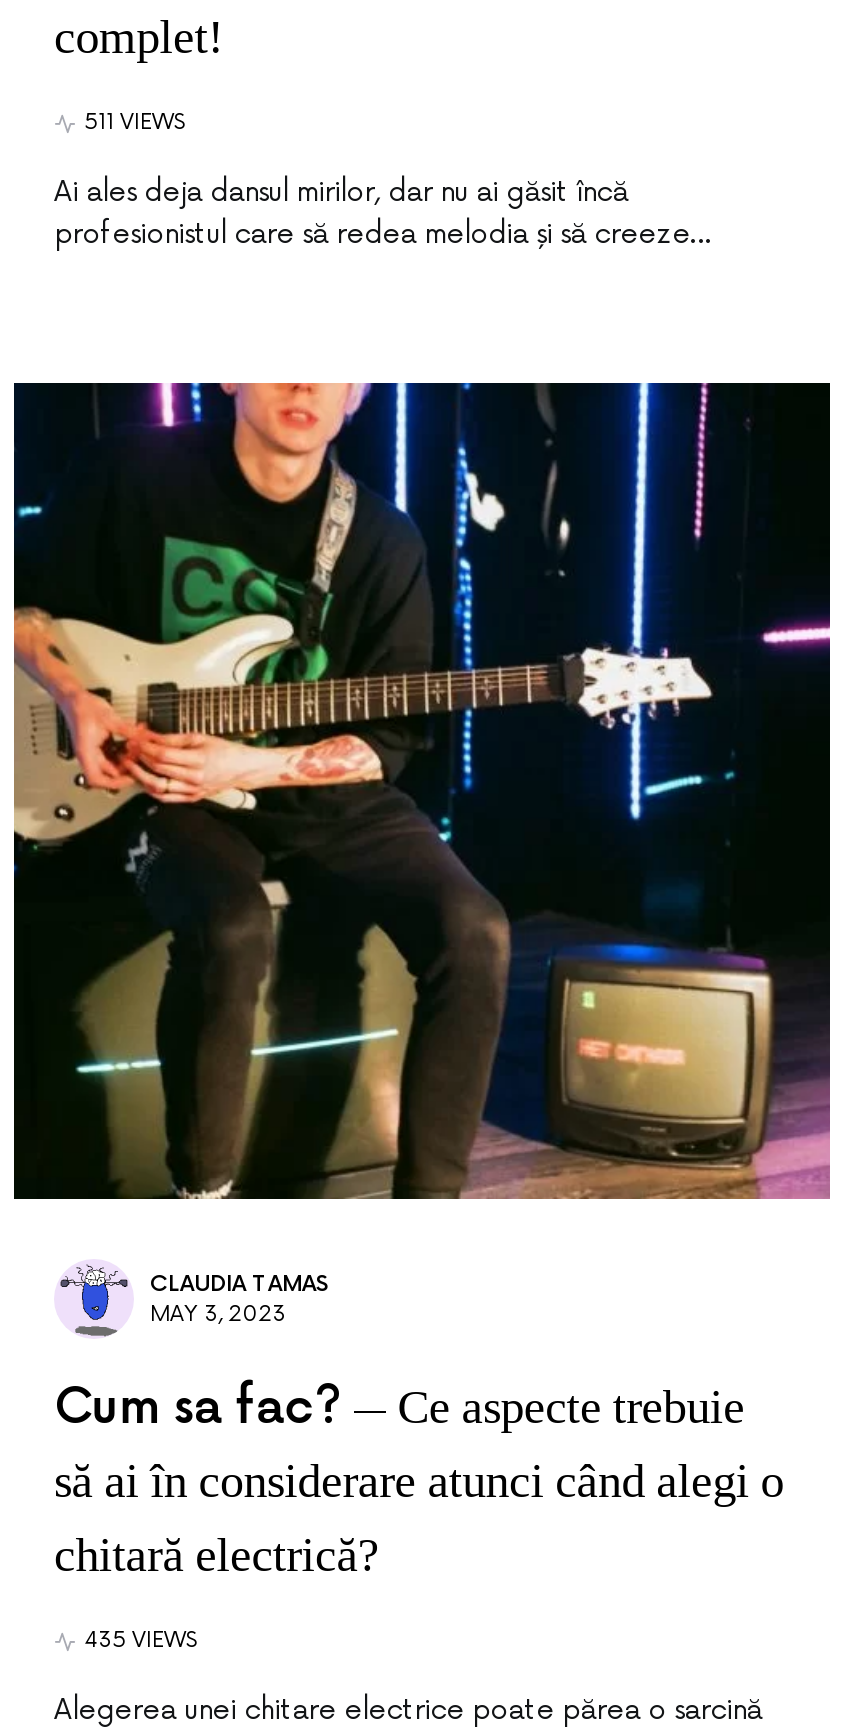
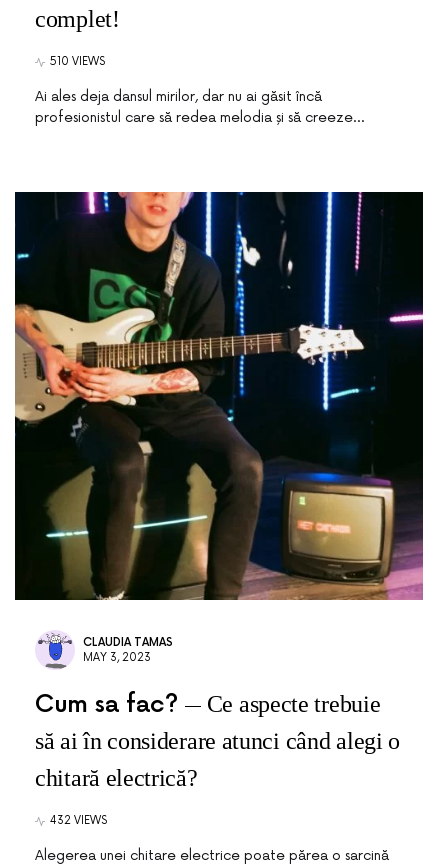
- 511 VIEWS
+ 510 VIEWS

- 435 VIEWS
+ 432 VIEWS
